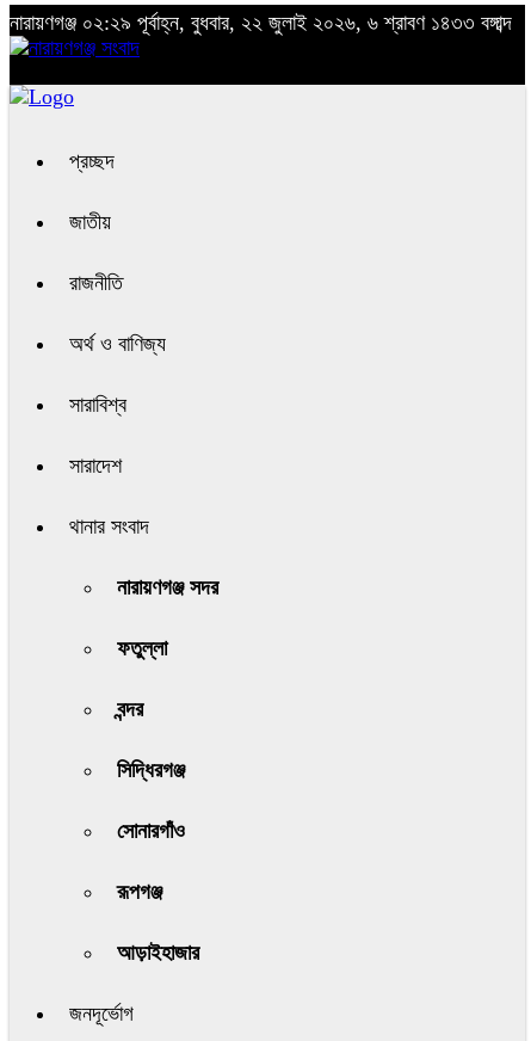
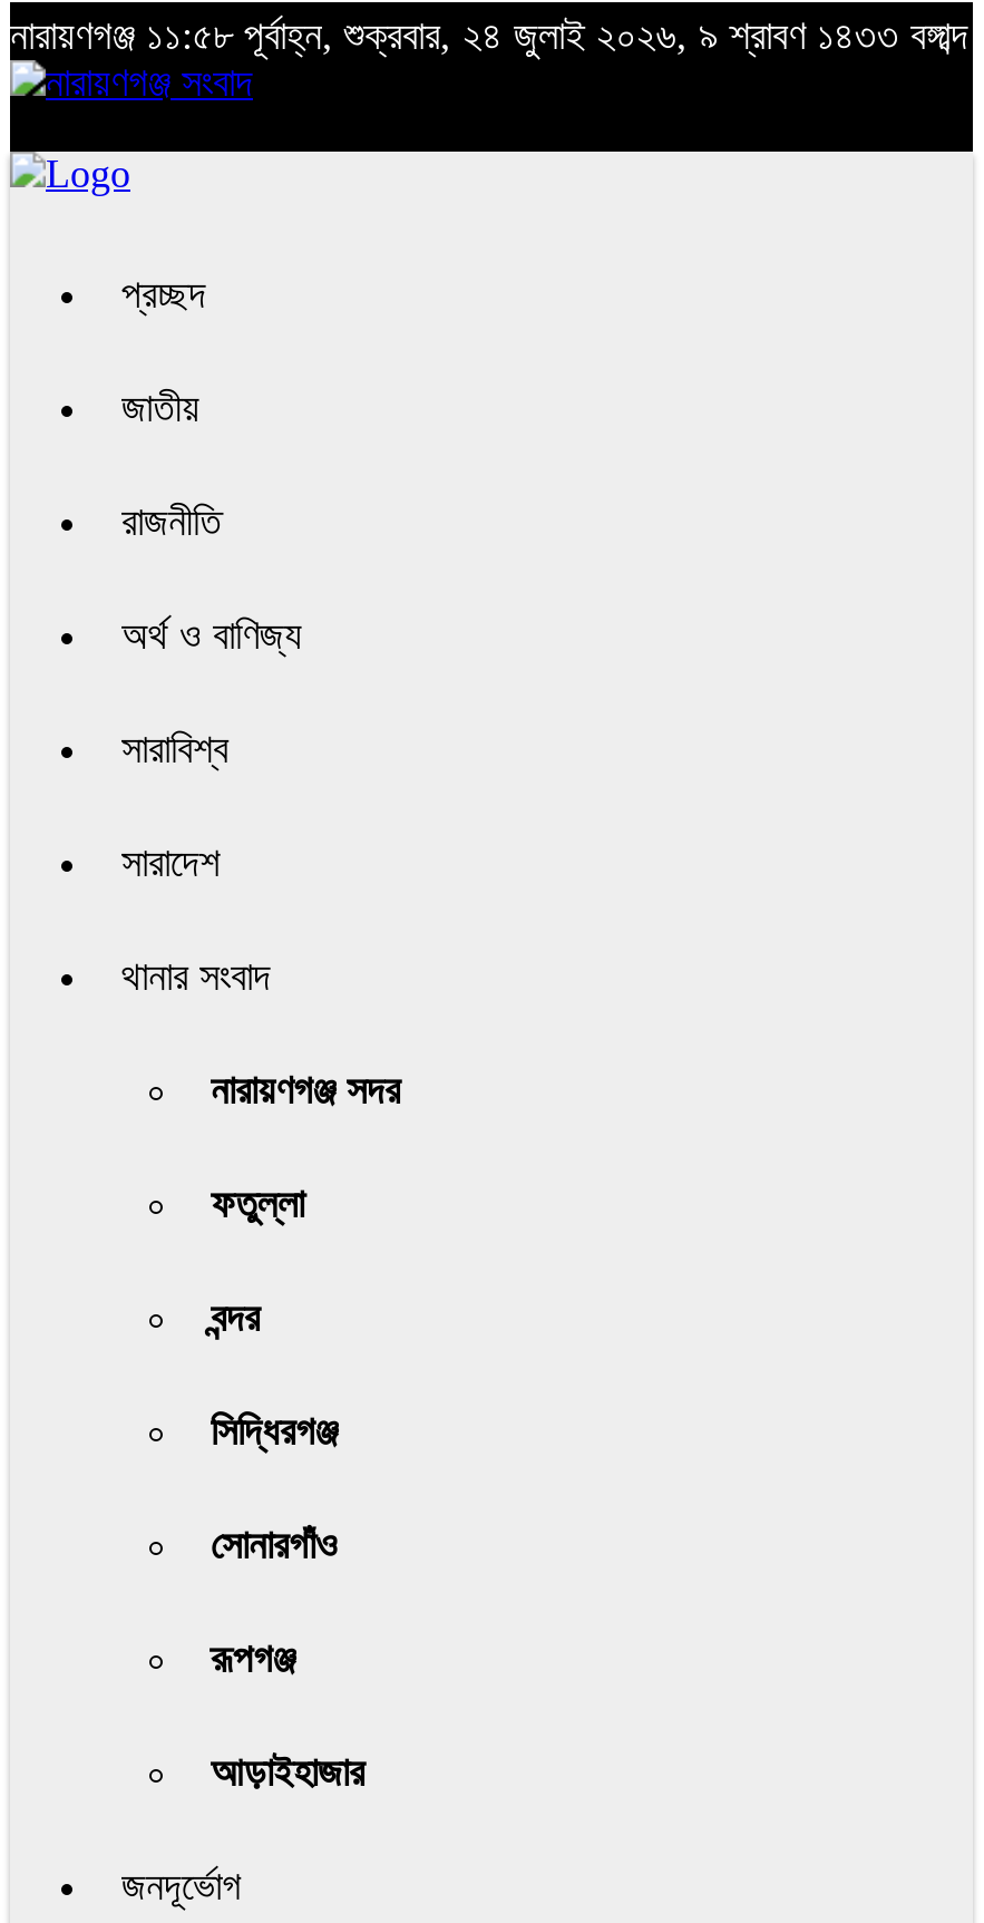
- নারায়ণগঞ্জ ০২:২৯ পূর্বাহ্ন, বুধবার, ২২ জুলাই ২০২৬, ৬ শ্রাবণ ১৪৩৩ বঙ্গাব্দ
+ নারায়ণগঞ্জ ১১:৫৮ পূর্বাহ্ন, শুক্রবার, ২৪ জুলাই ২০২৬, ৯ শ্রাবণ ১৪৩৩ বঙ্গাব্দ
